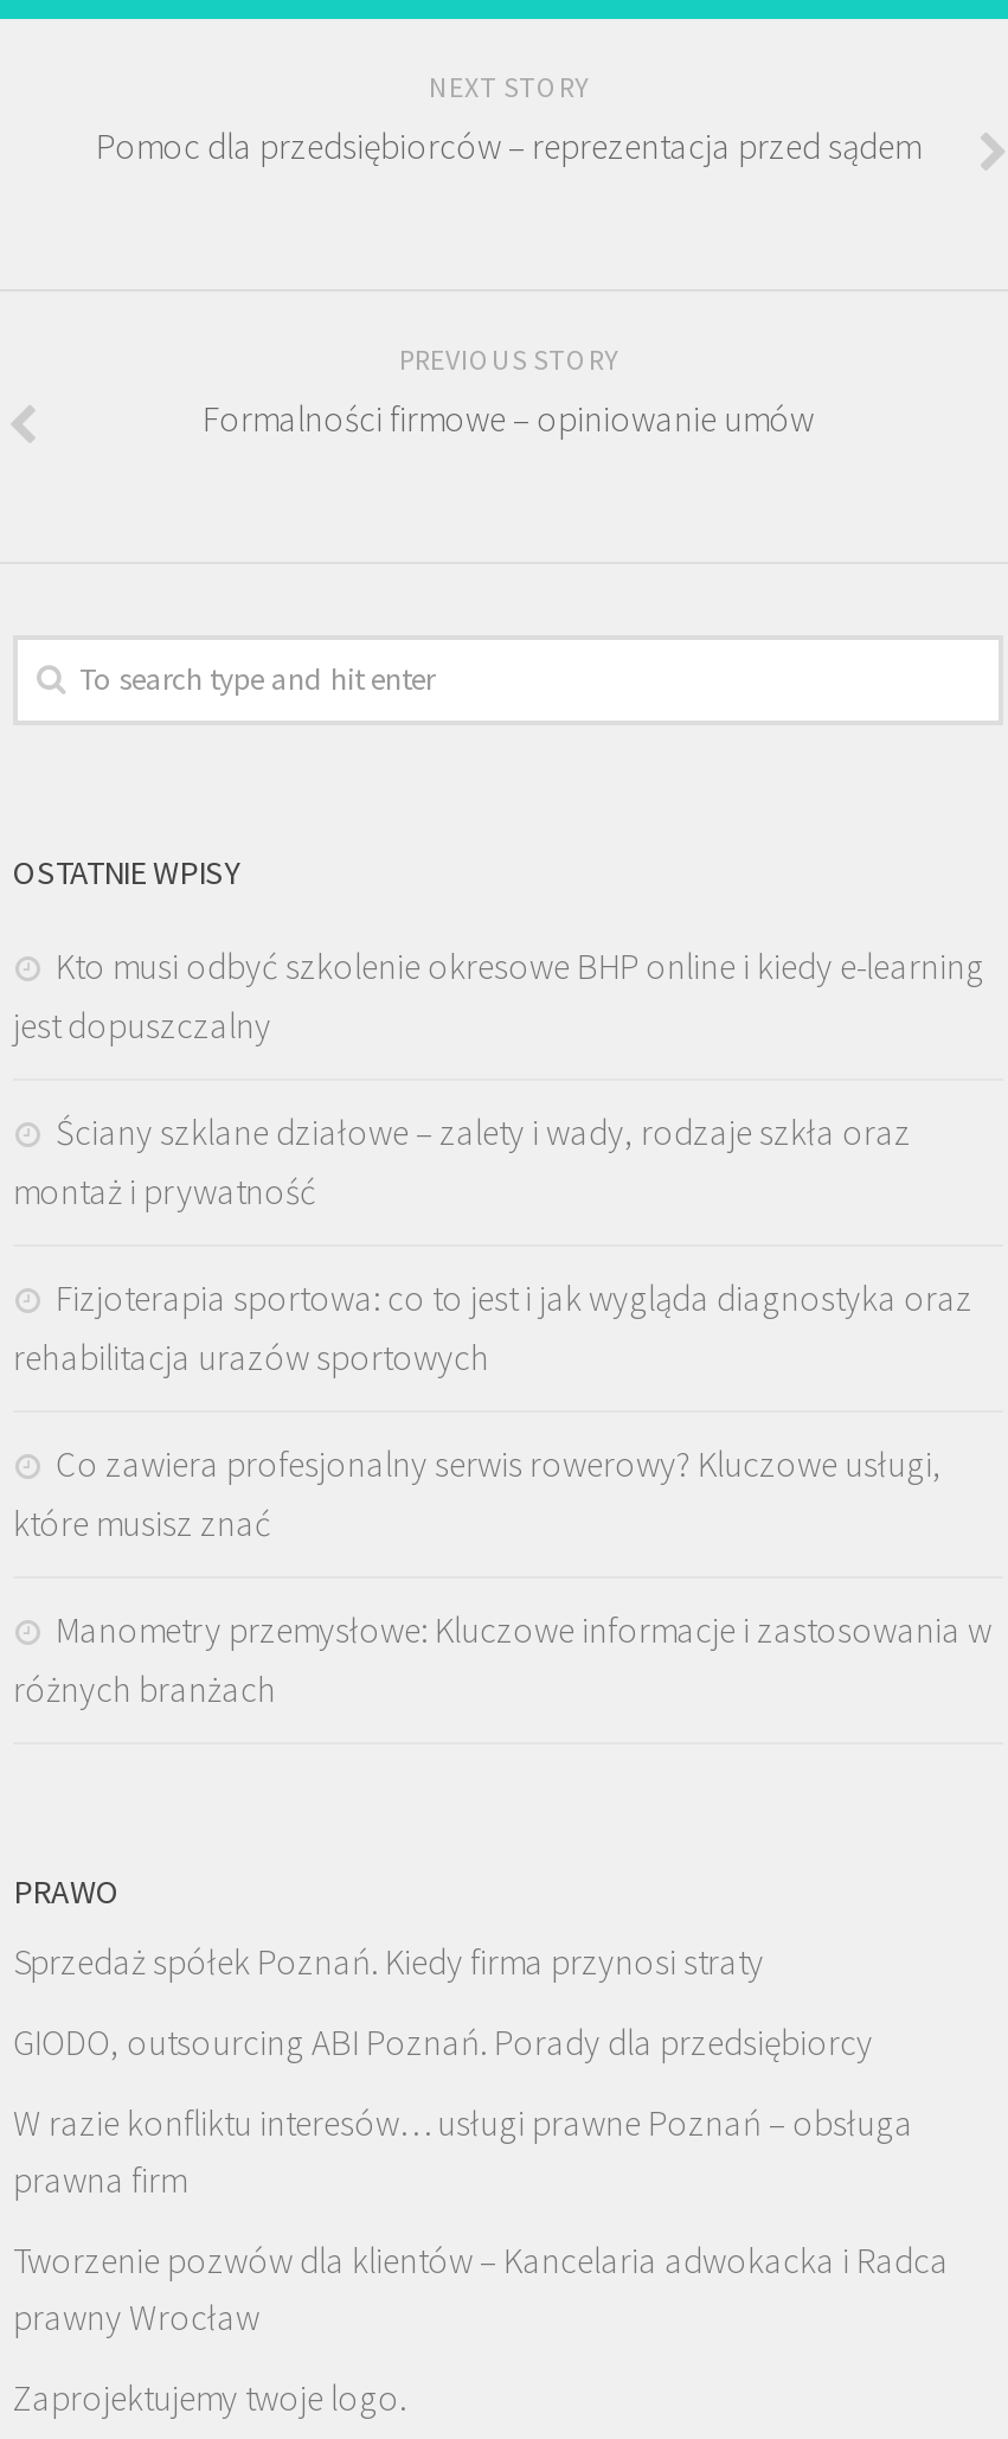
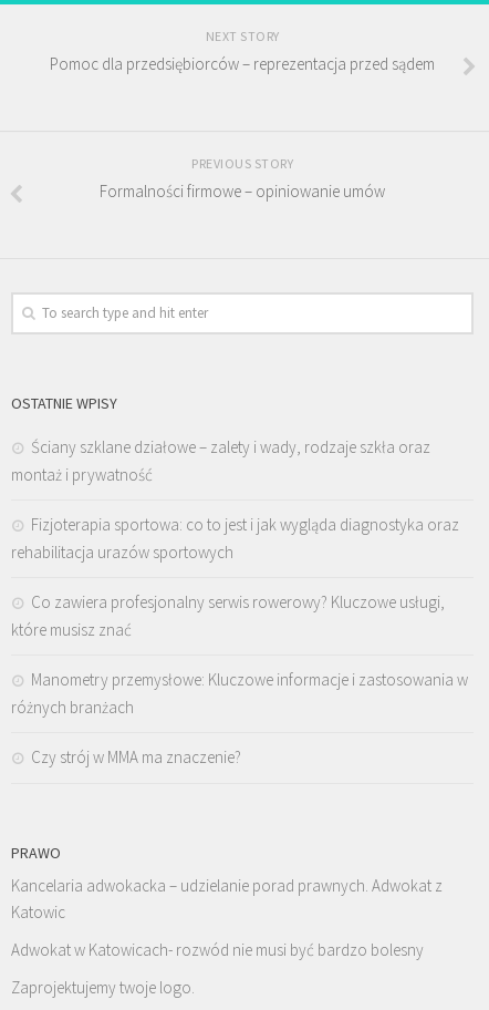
- Kto musi odbyć szkolenie okresowe BHP online i kiedy e-learning
- jest dopuszczalny

+ Czy strój w MMA ma znaczenie?

- Sprzedaż spółek Poznań. Kiedy firma przynosi straty
- GIODO, outsourcing ABI Poznań. Porady dla przedsiębiorcy
- W razie konfliktu interesów… usługi prawne Poznań – obsługa
- prawna firm
- Tworzenie pozwów dla klientów – Kancelaria adwokacka i Radca
- prawny Wrocław
+ Kancelaria adwokacka – udzielanie porad prawnych. Adwokat z
+ Katowic
+ Adwokat w Katowicach- rozwód nie musi być bardzo bolesny
